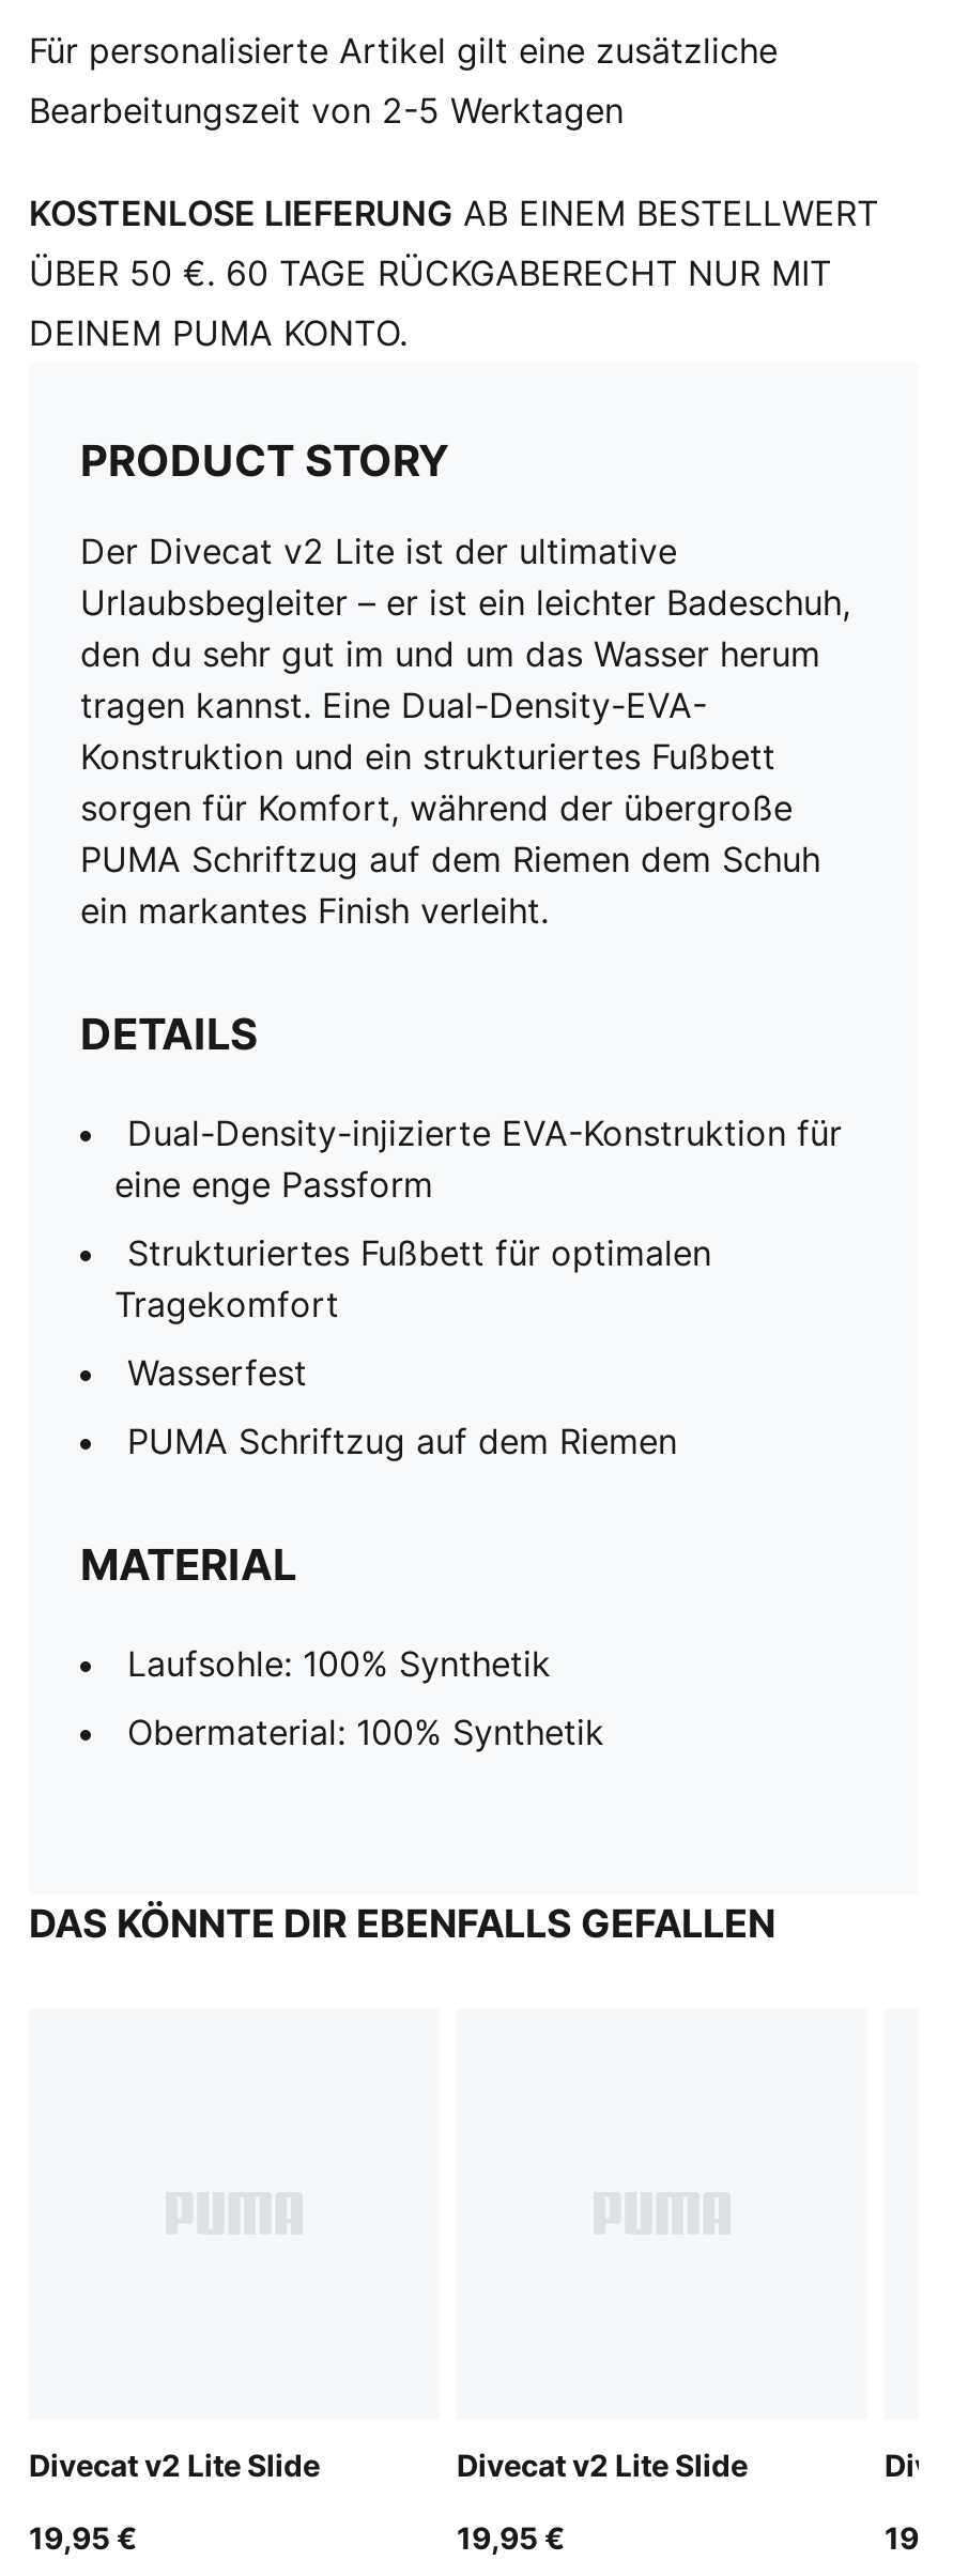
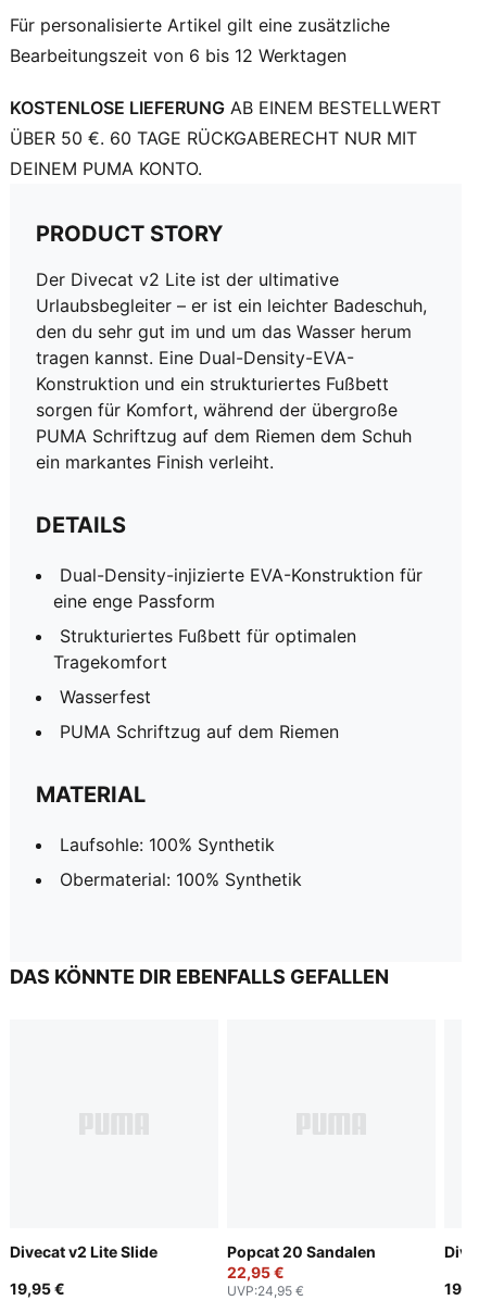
- Bearbeitungszeit von 2-5 Werktagen
+ Bearbeitungszeit von 6 bis 12 Werktagen

- Divecat v2 Lite Slide
- 19,95 €
+ Popcat 20 Sandalen
+ 22,95 €
+ UVP:24,95 €
